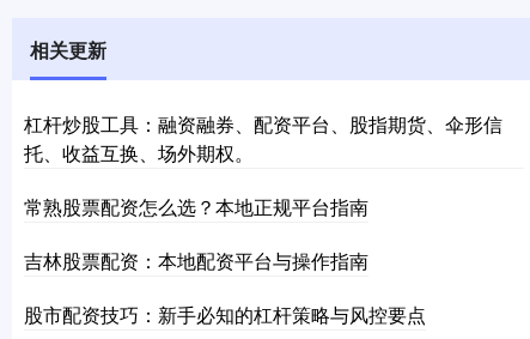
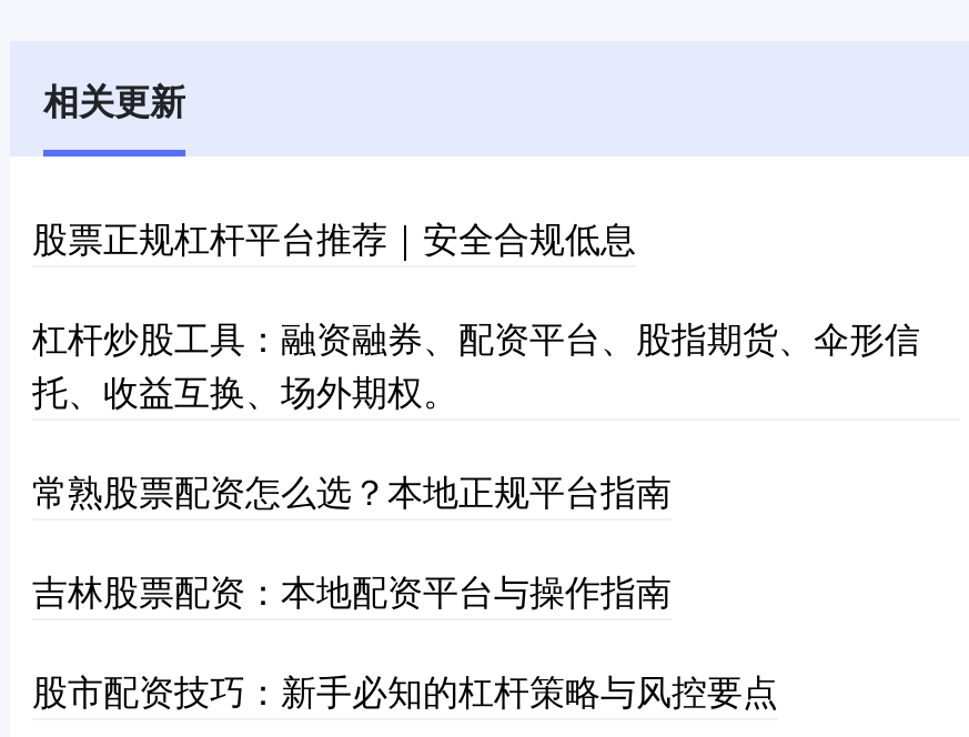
+ 股票正规杠杆平台推荐｜安全合规低息
